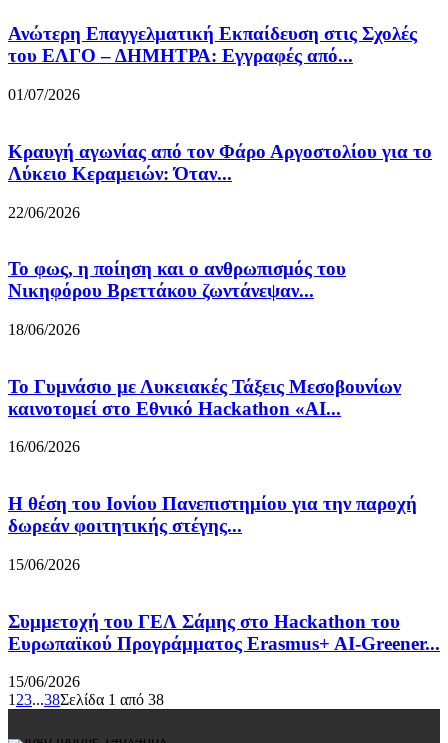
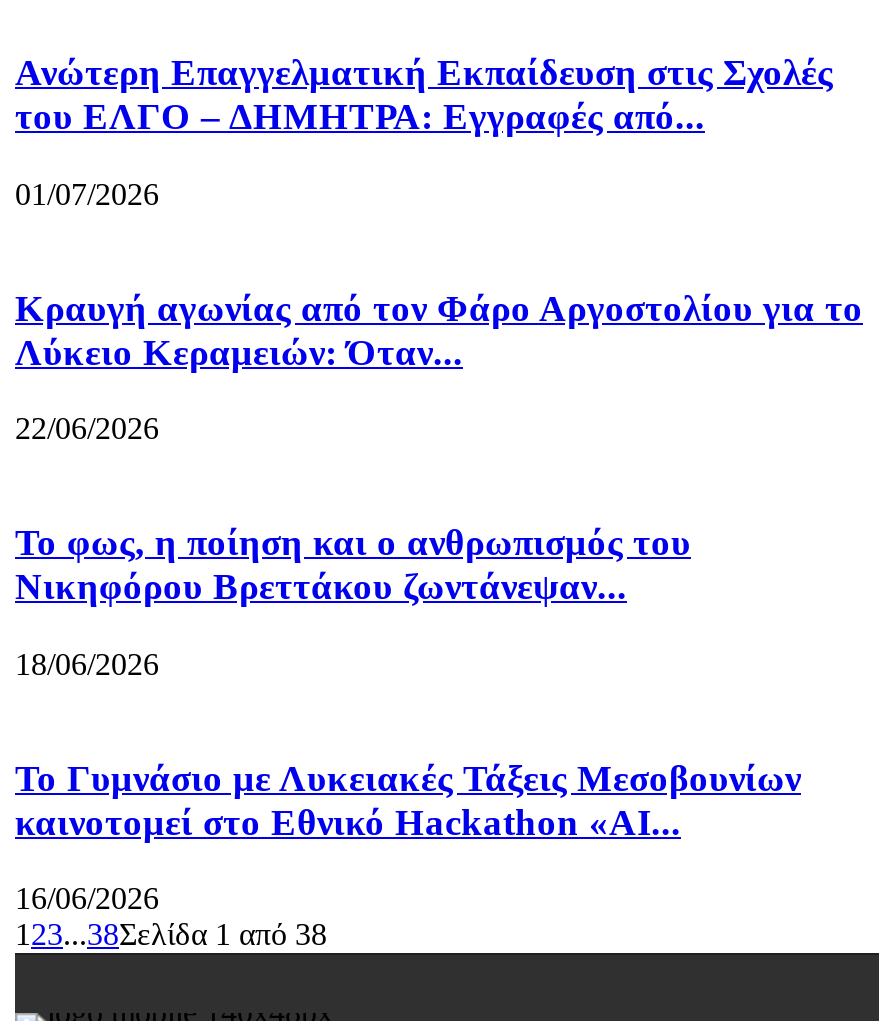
- Η θέση του Ιονίου Πανεπιστημίου για την παροχή
- δωρεάν φοιτητικής στέγης...
- 15/06/2026
- Συμμετοχή του ΓΕΛ Σάμης στο Hackathon του
- Ευρωπαϊκού Προγράμματος Erasmus+ AI-Greener...
- 15/06/2026
